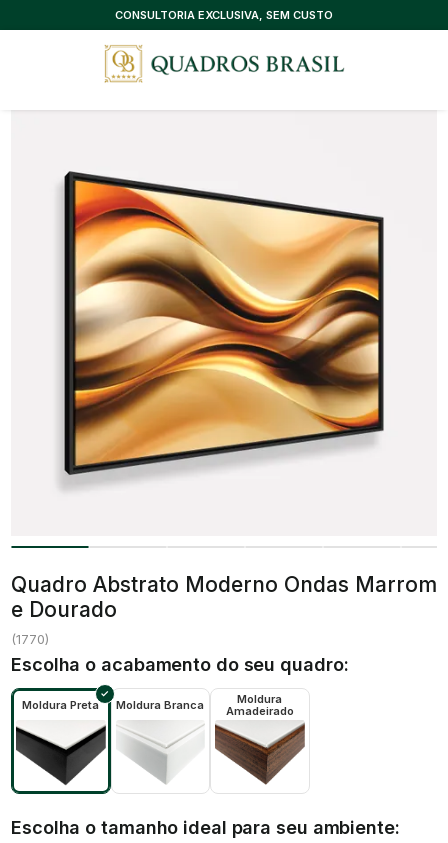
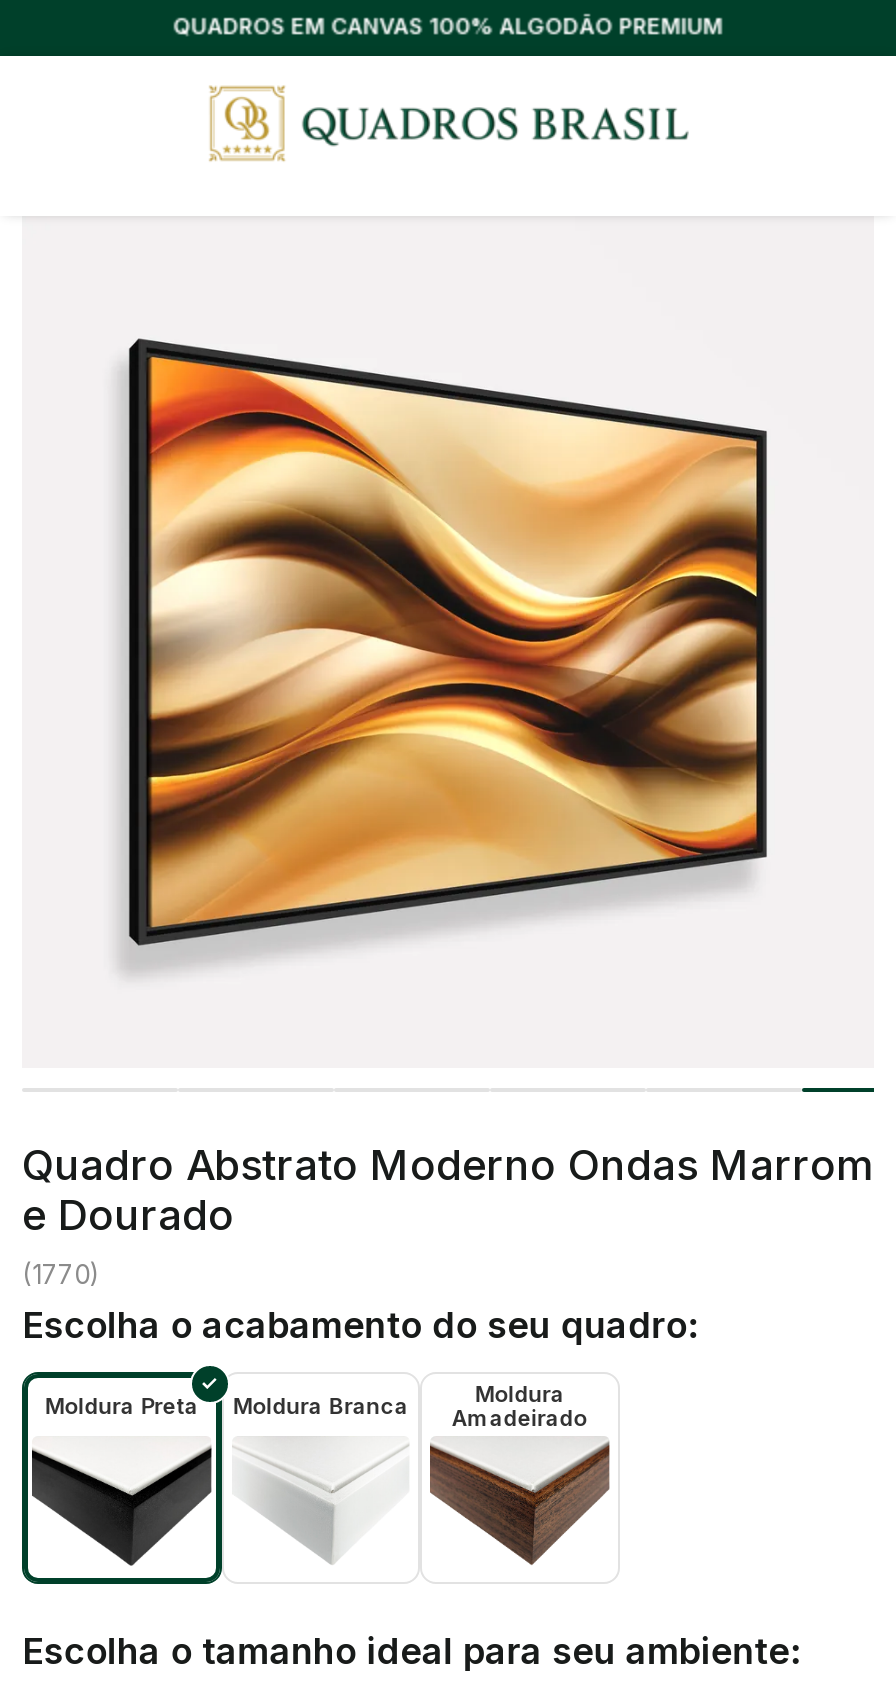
- CONSULTORIA EXCLUSIVA, SEM CUSTO
+ QUADROS EM CANVAS 100% ALGODÃO PREMIUM
